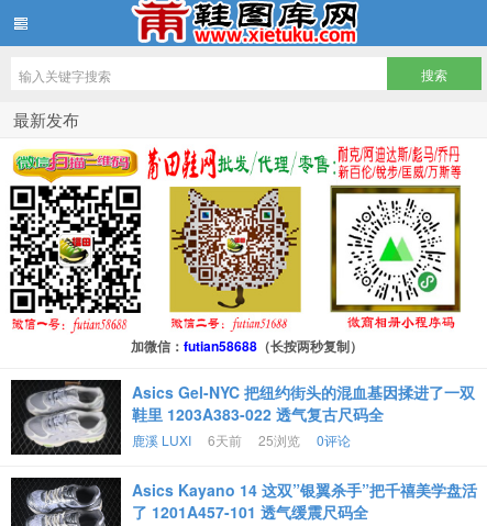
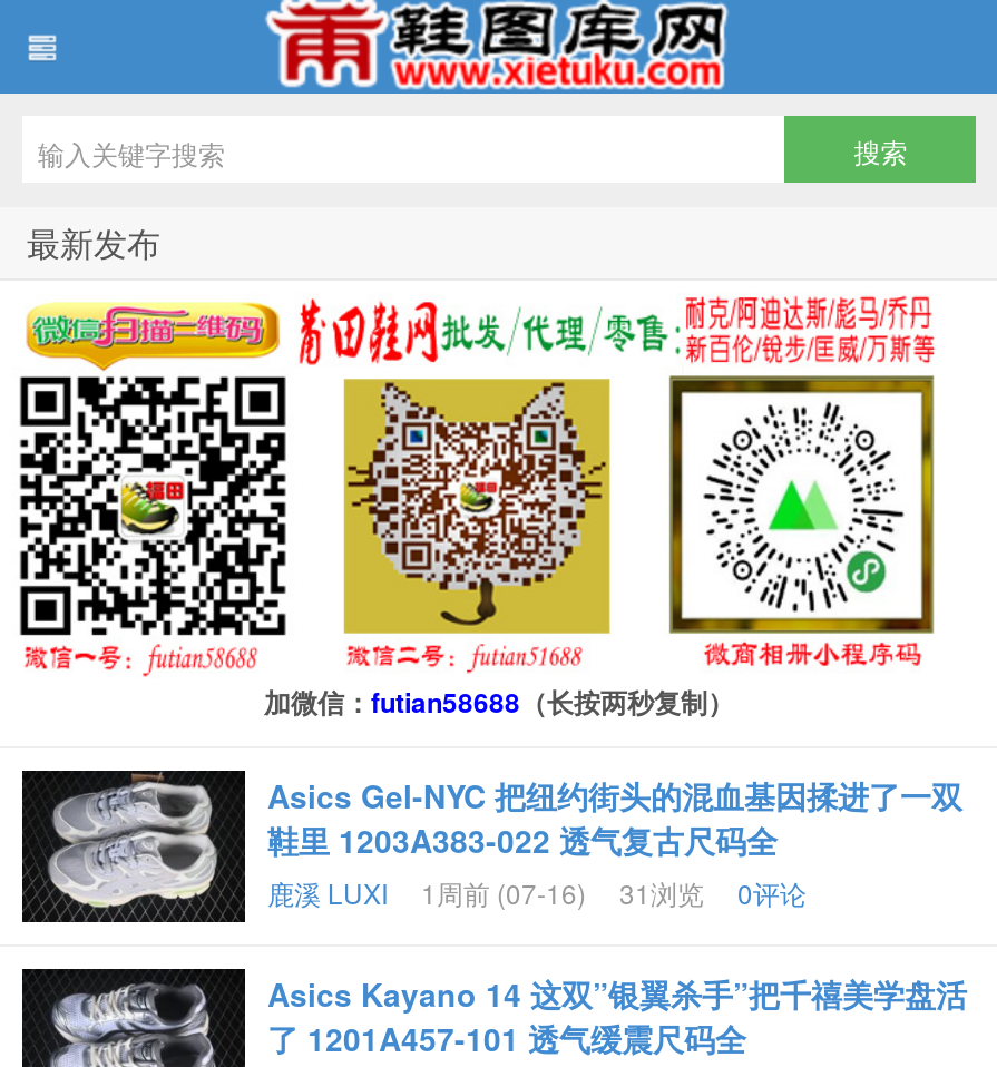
- 6天前
- 25浏览
+ 1周前 (07-16)
+ 31浏览
